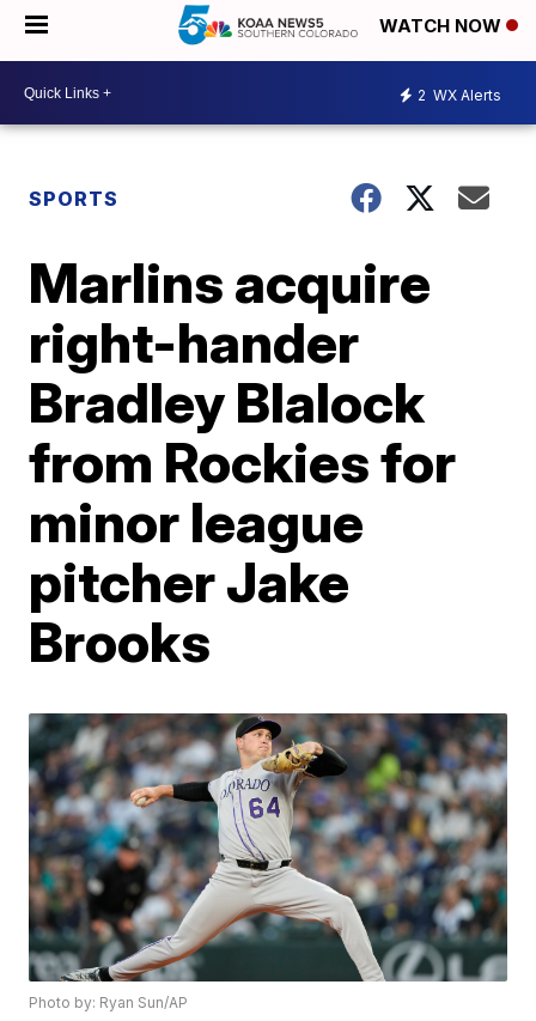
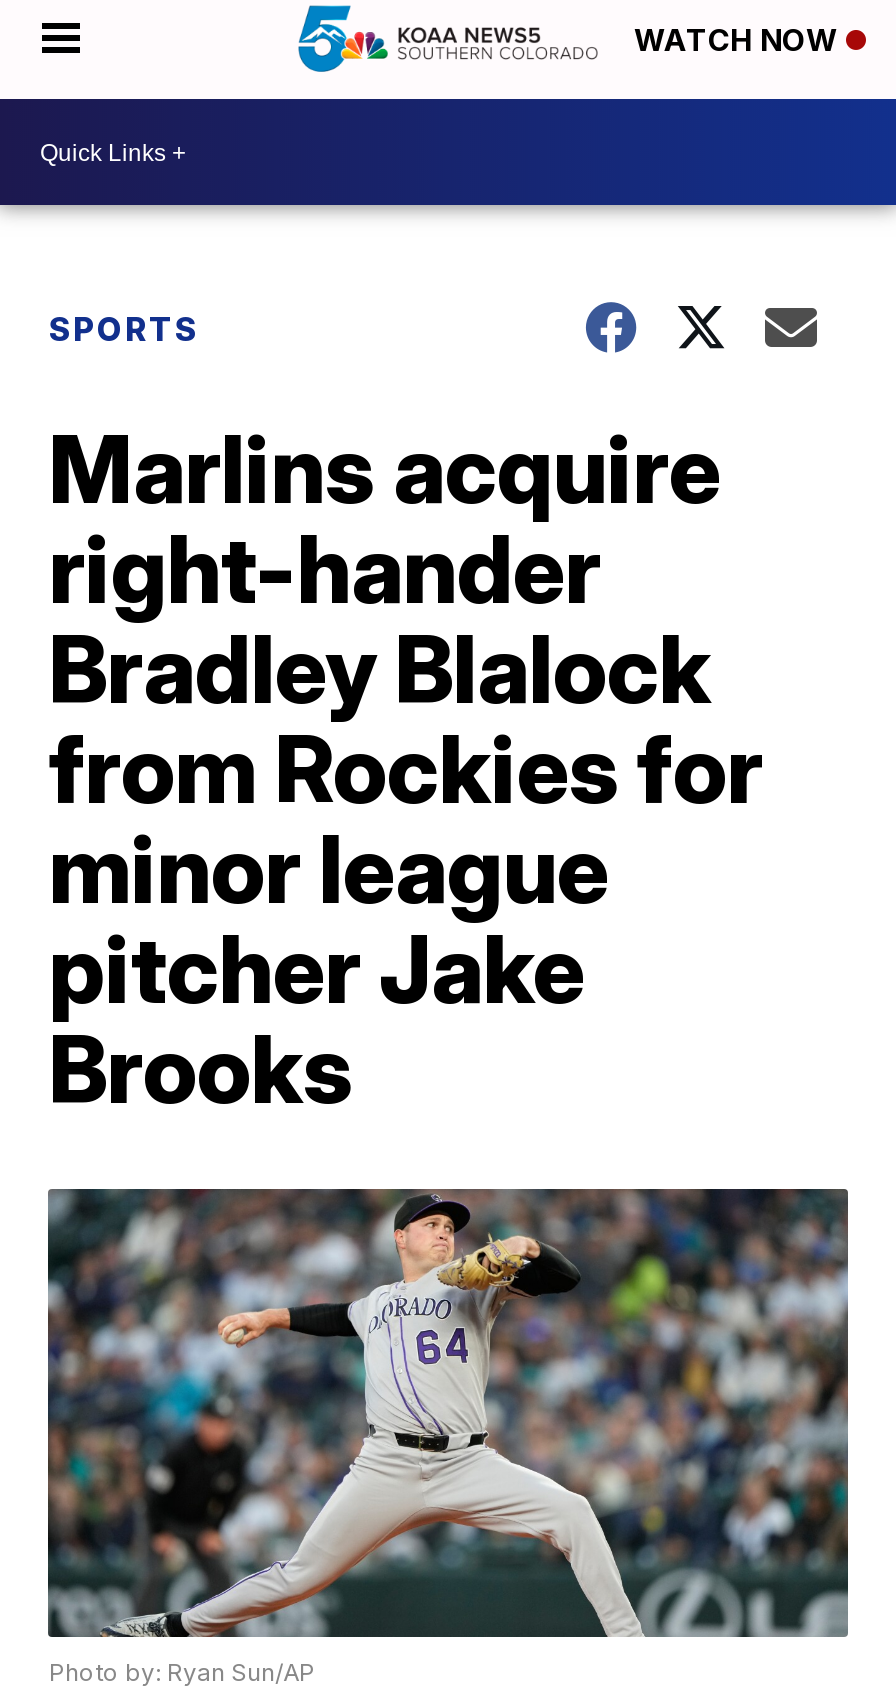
- 2 WX Alerts
